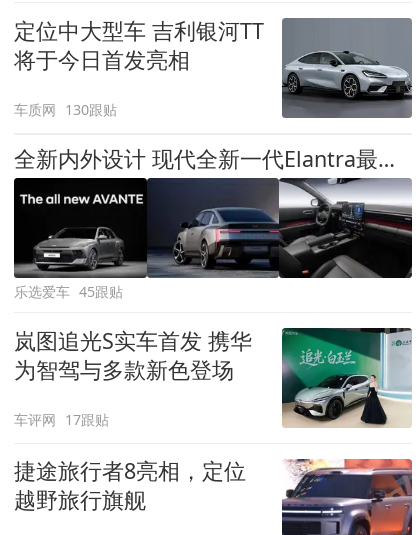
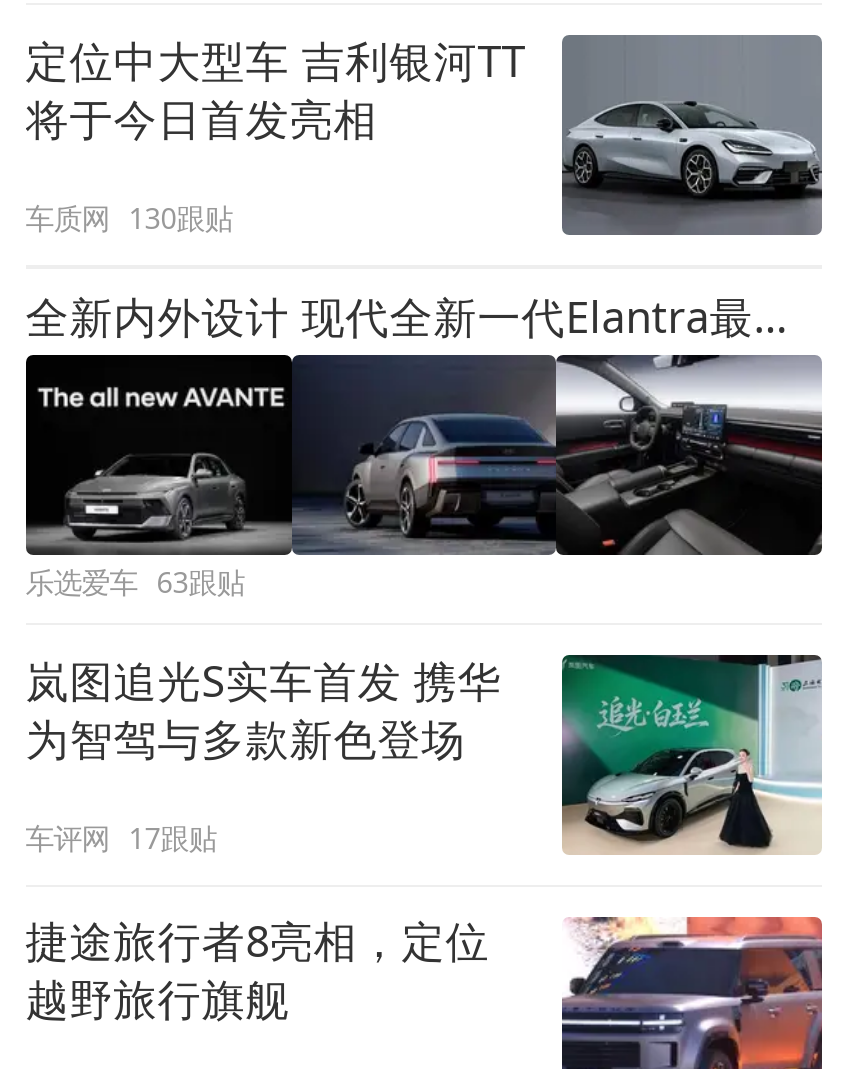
- 乐选爱车 45跟贴
+ 乐选爱车 63跟贴
